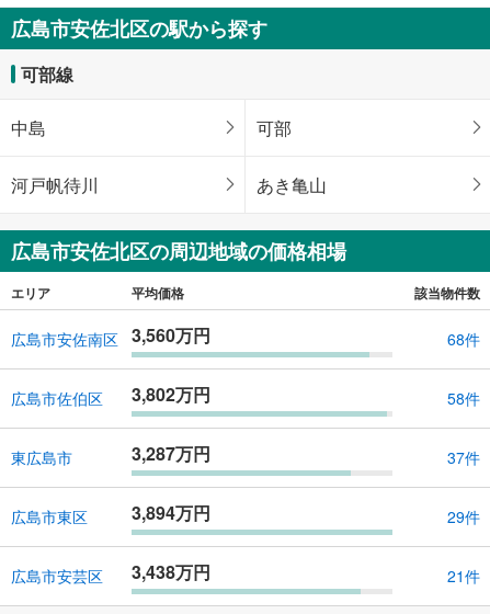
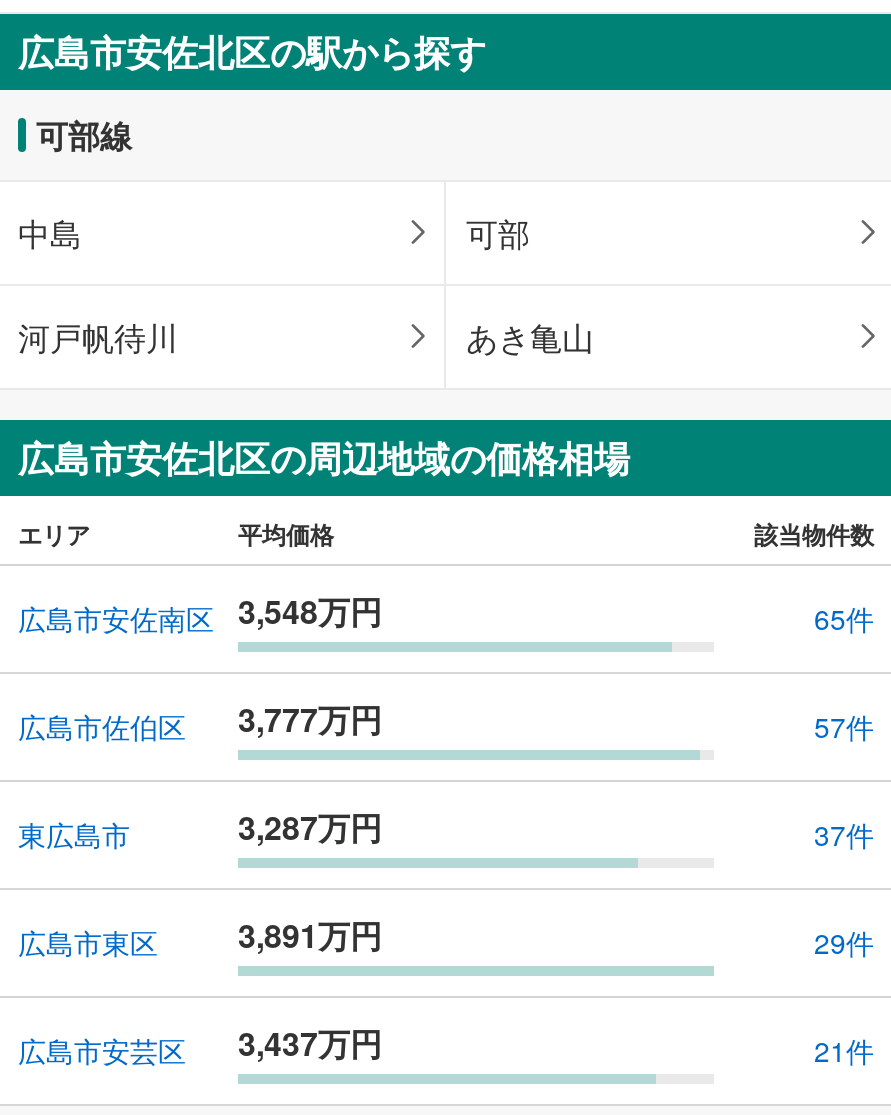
- 広島市安佐南区 3,560万円
+ 広島市安佐南区 3,548万円

- 68件
+ 65件

- 広島市佐伯区 3,802万円
+ 広島市佐伯区 3,777万円

- 58件
+ 57件

- 広島市東区 3,894万円
+ 広島市東区 3,891万円

- 広島市安芸区 3,438万円
+ 広島市安芸区 3,437万円
